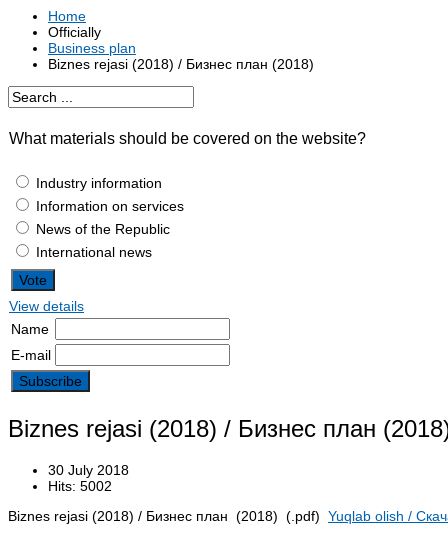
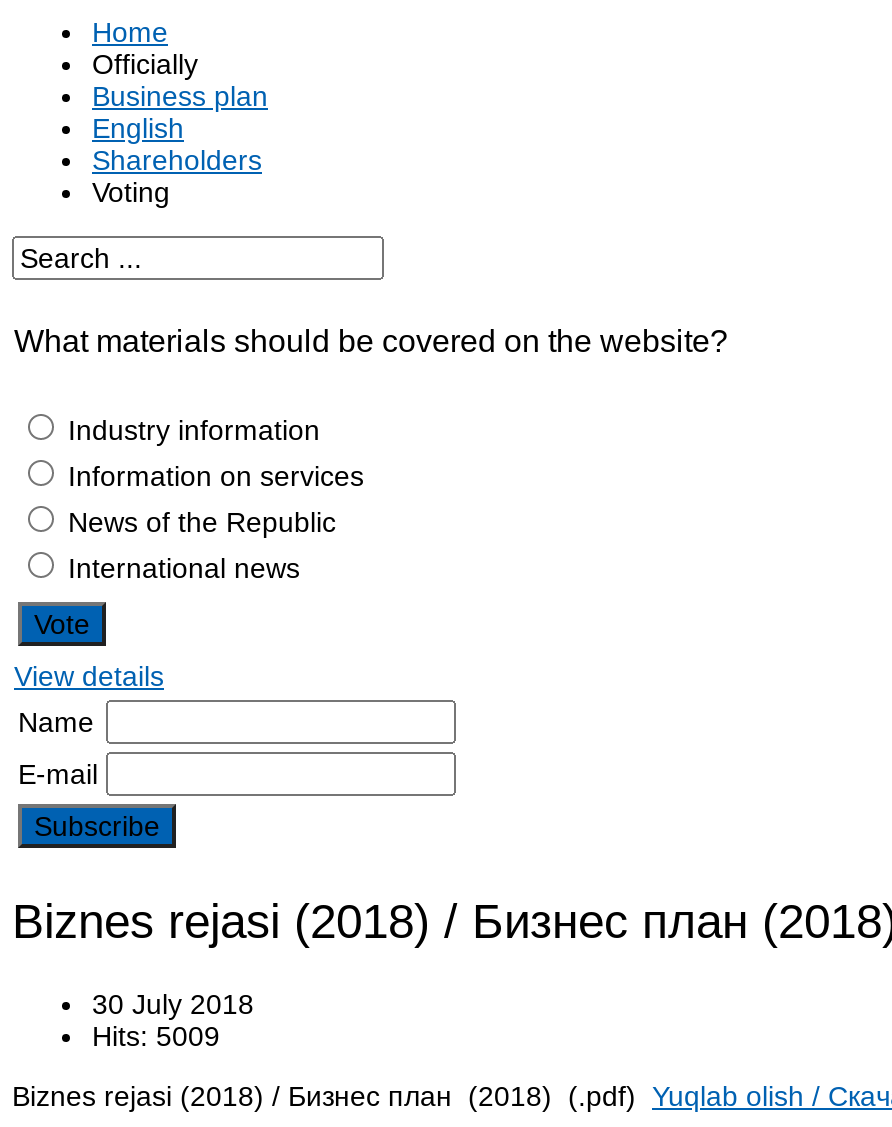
- Biznes rejasi (2018) / Бизнес план (2018)
+ English
+ Shareholders
+ Voting

- Hits: 5002
+ Hits: 5009
